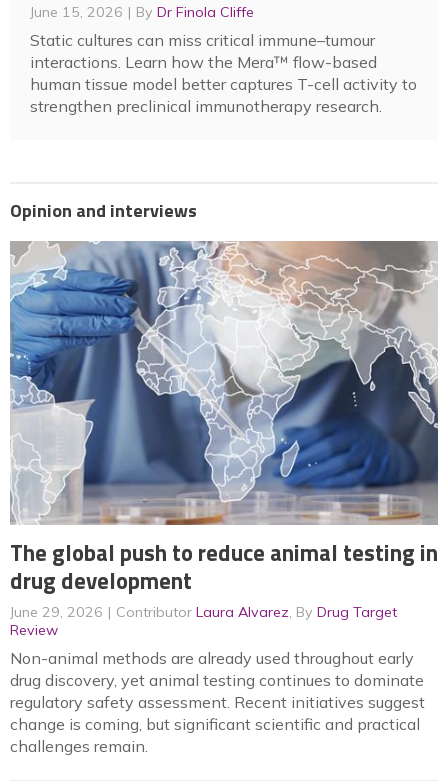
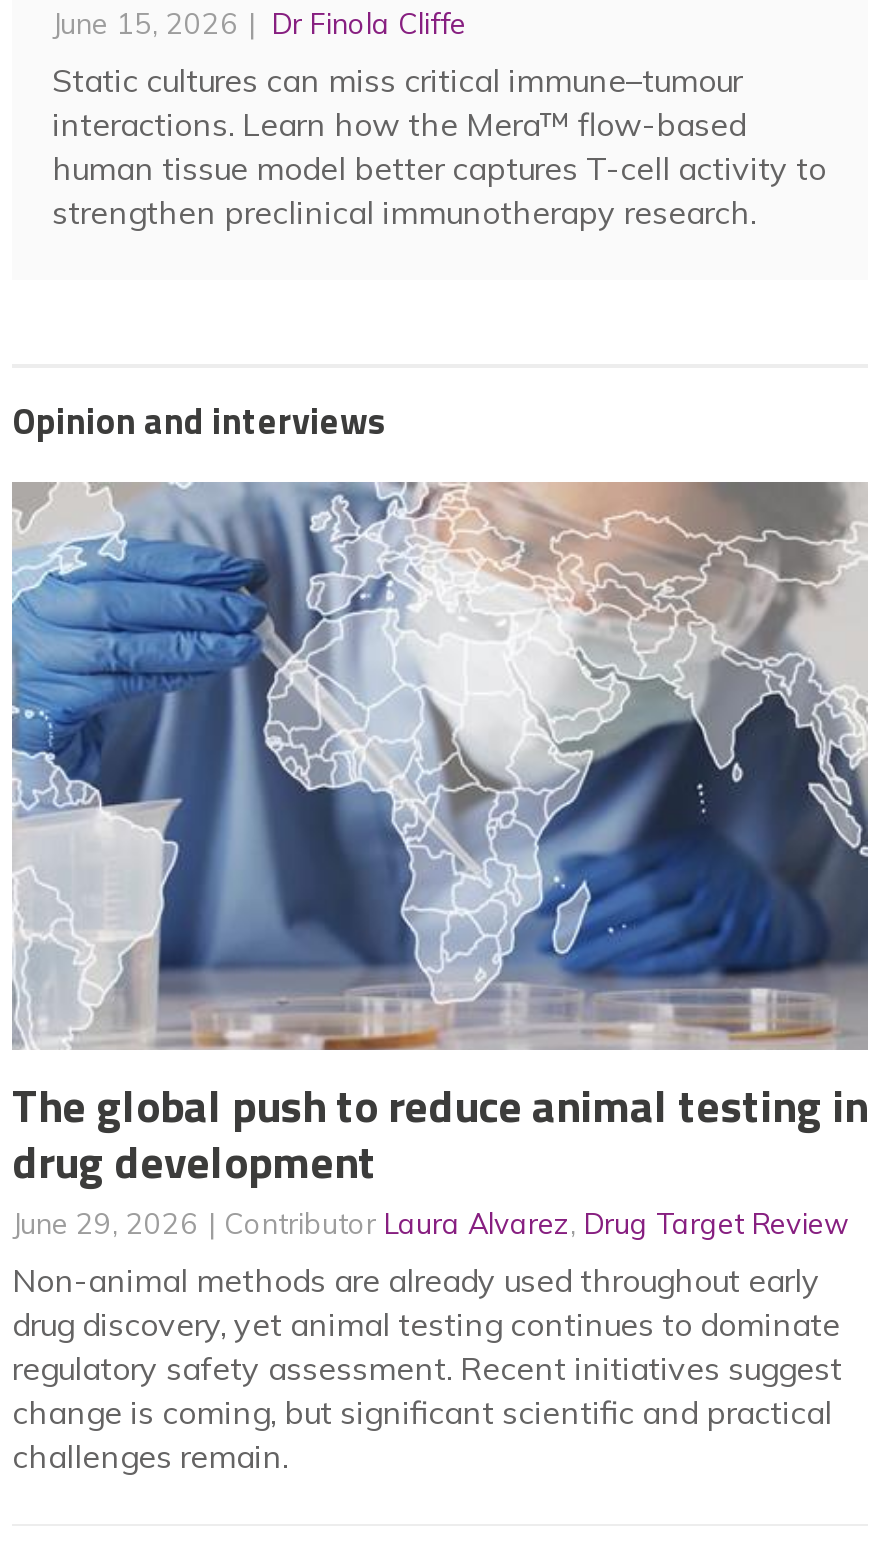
- By Dr Finola Cliffe
+ Dr Finola Cliffe

- Contributor Laura Alvarez, By Drug Target
- Review
+ Contributor Laura Alvarez, Drug Target Review
